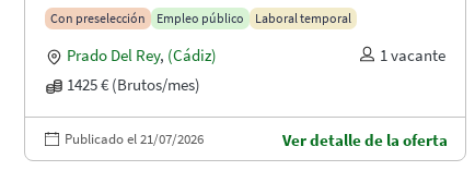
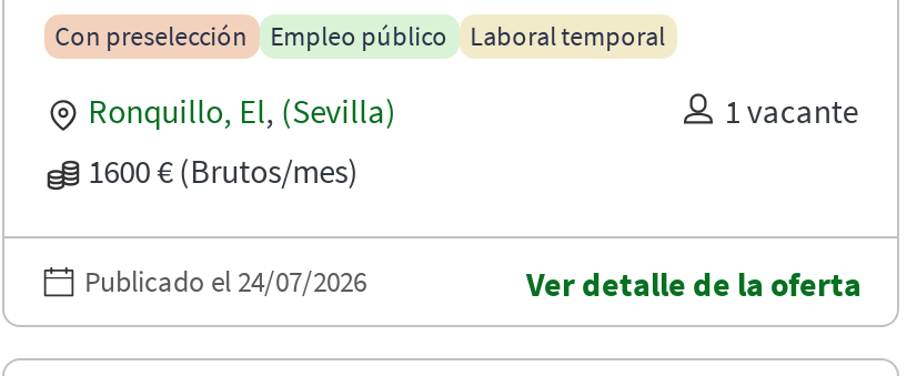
- Prado Del Rey, (Cádiz)
+ Ronquillo, El, (Sevilla)

- 1425 € (Brutos/mes)
+ 1600 € (Brutos/mes)

- Publicado el 21/07/2026
+ Publicado el 24/07/2026
